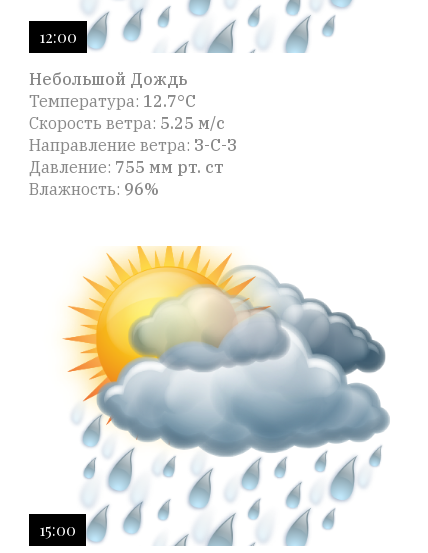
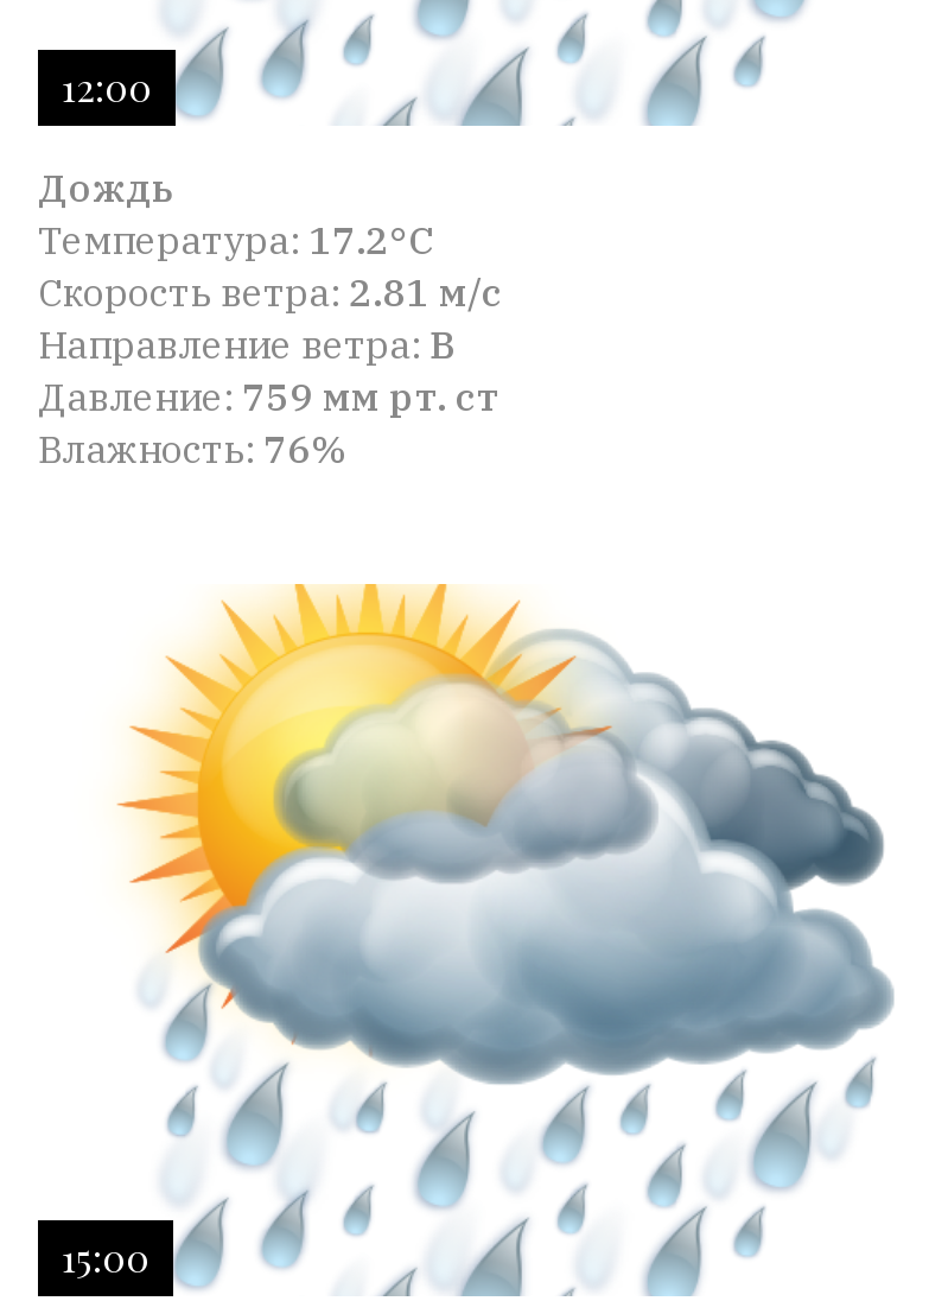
- Небольшой Дождь
- Температура: 12.7°C
- Скорость ветра: 5.25 м/с
- Направление ветра: З-С-З
- Давление: 755 мм рт. ст
- Влажность: 96%
+ Дождь
+ Температура: 17.2°C
+ Скорость ветра: 2.81 м/с
+ Направление ветра: В
+ Давление: 759 мм рт. ст
+ Влажность: 76%
